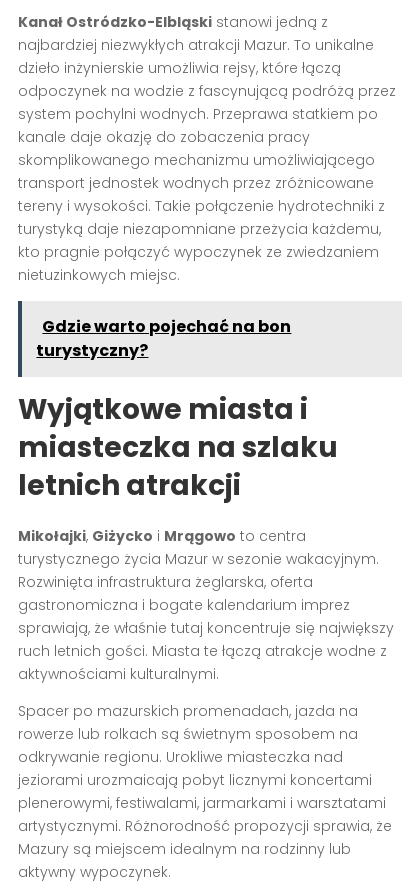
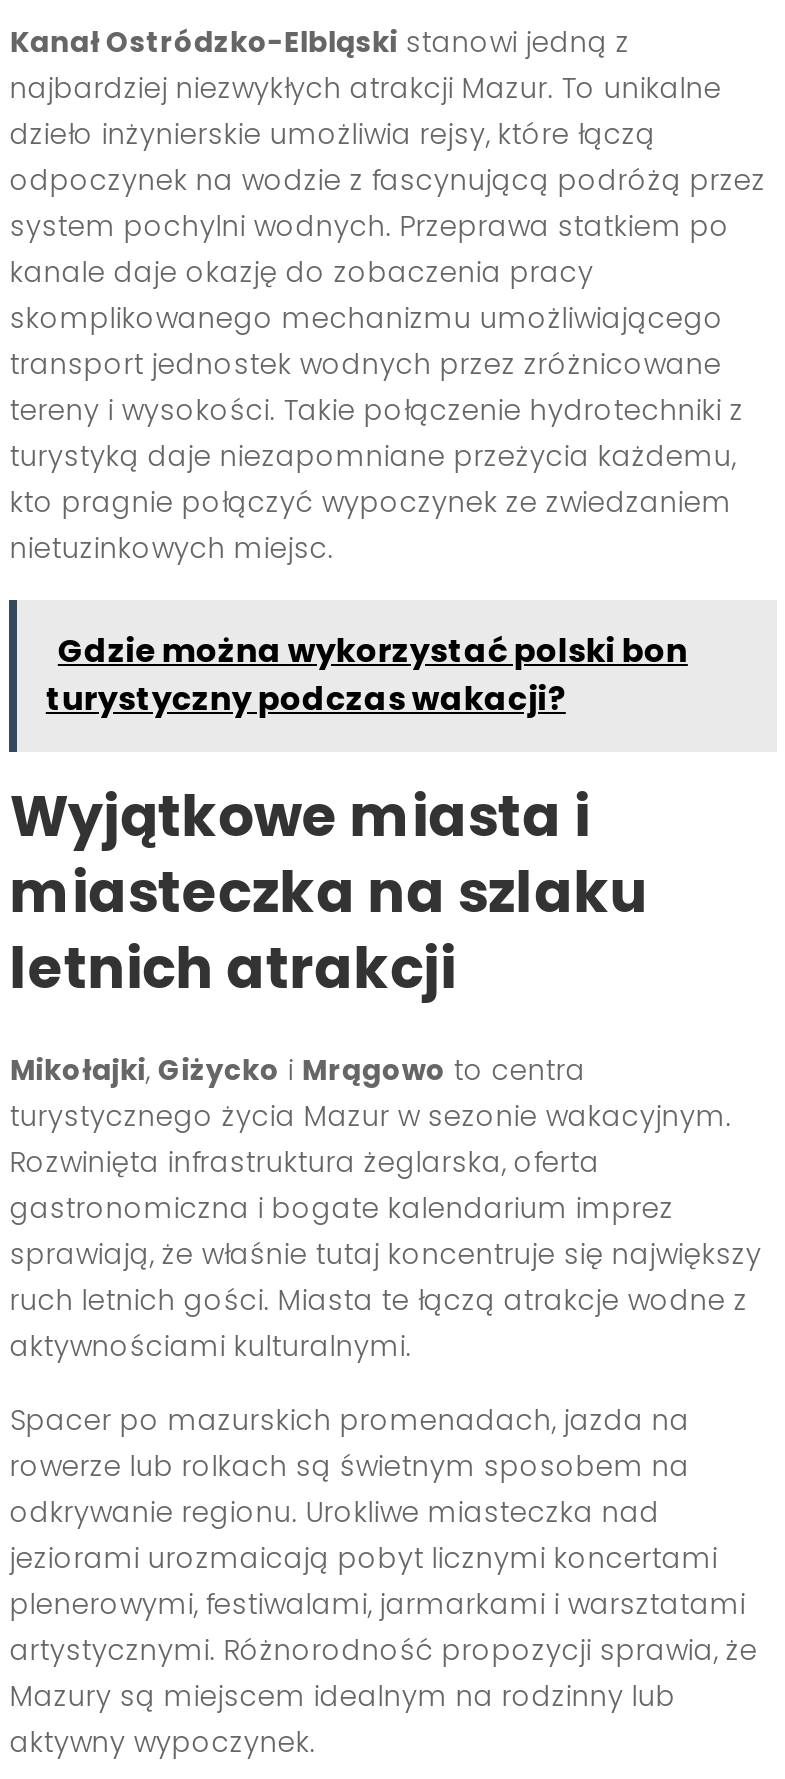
- Gdzie warto pojechać na bon
- turystyczny?
+ Gdzie można wykorzystać polski bon
+ turystyczny podczas wakacji?
